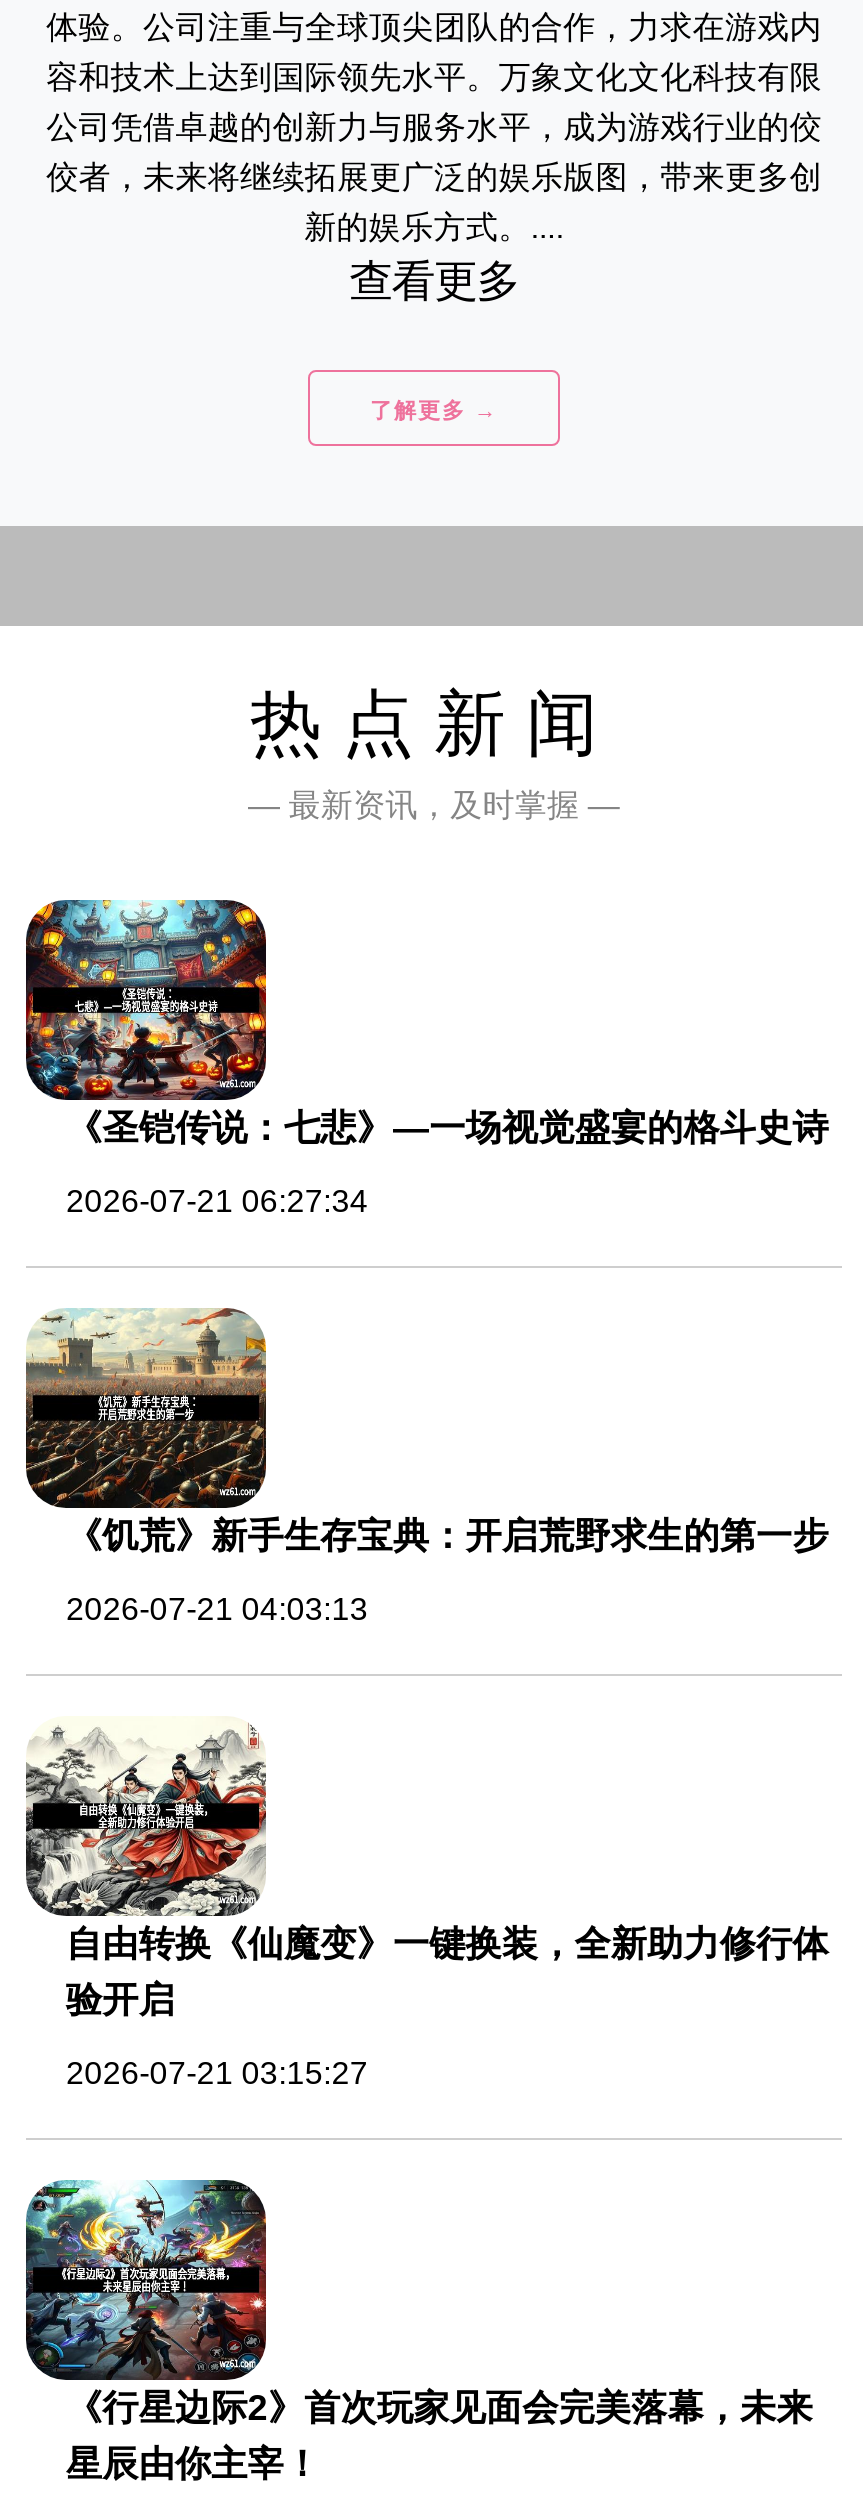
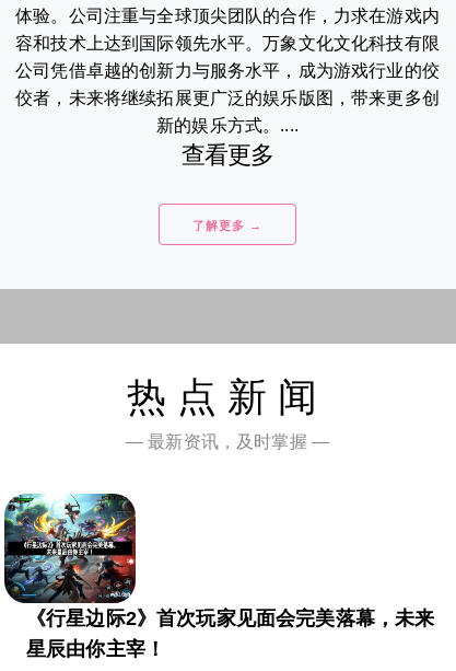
- [image]
- 《圣铠传说：七悲》—一场视觉盛宴的格斗史诗
- 2026-07-21 06:27:34

- [image]
- 《饥荒》新手生存宝典：开启荒野求生的第一步
- 2026-07-21 04:03:13

- [image]
- 自由转换《仙魔变》一键换装，全新助力修行体
- 验开启
- 2026-07-21 03:15:27
